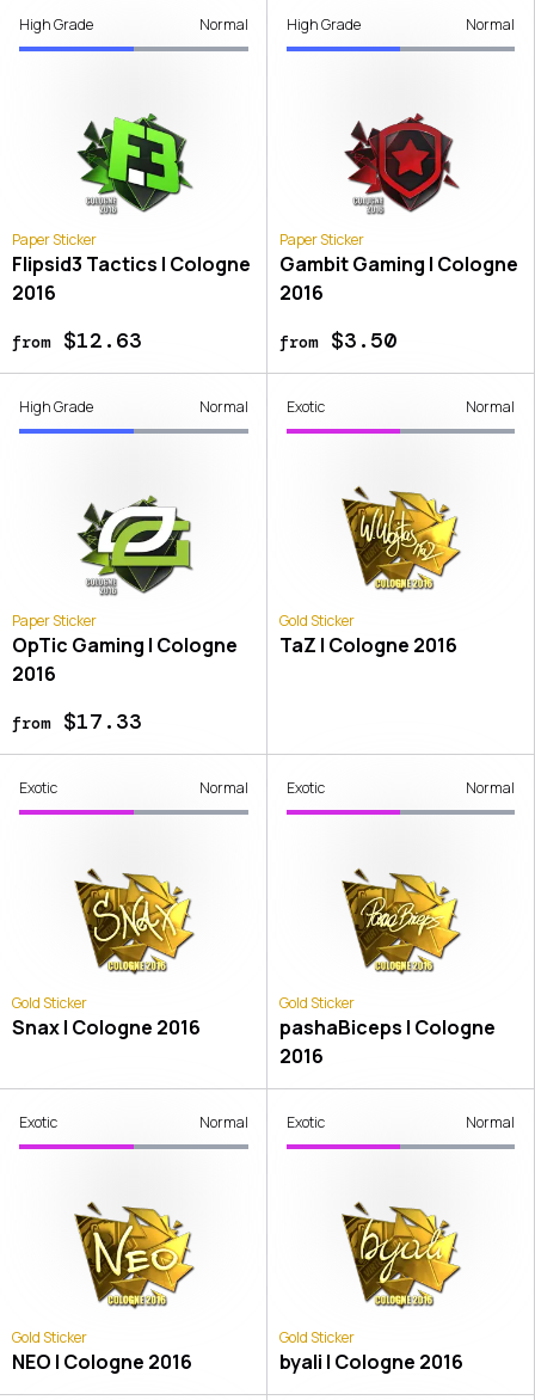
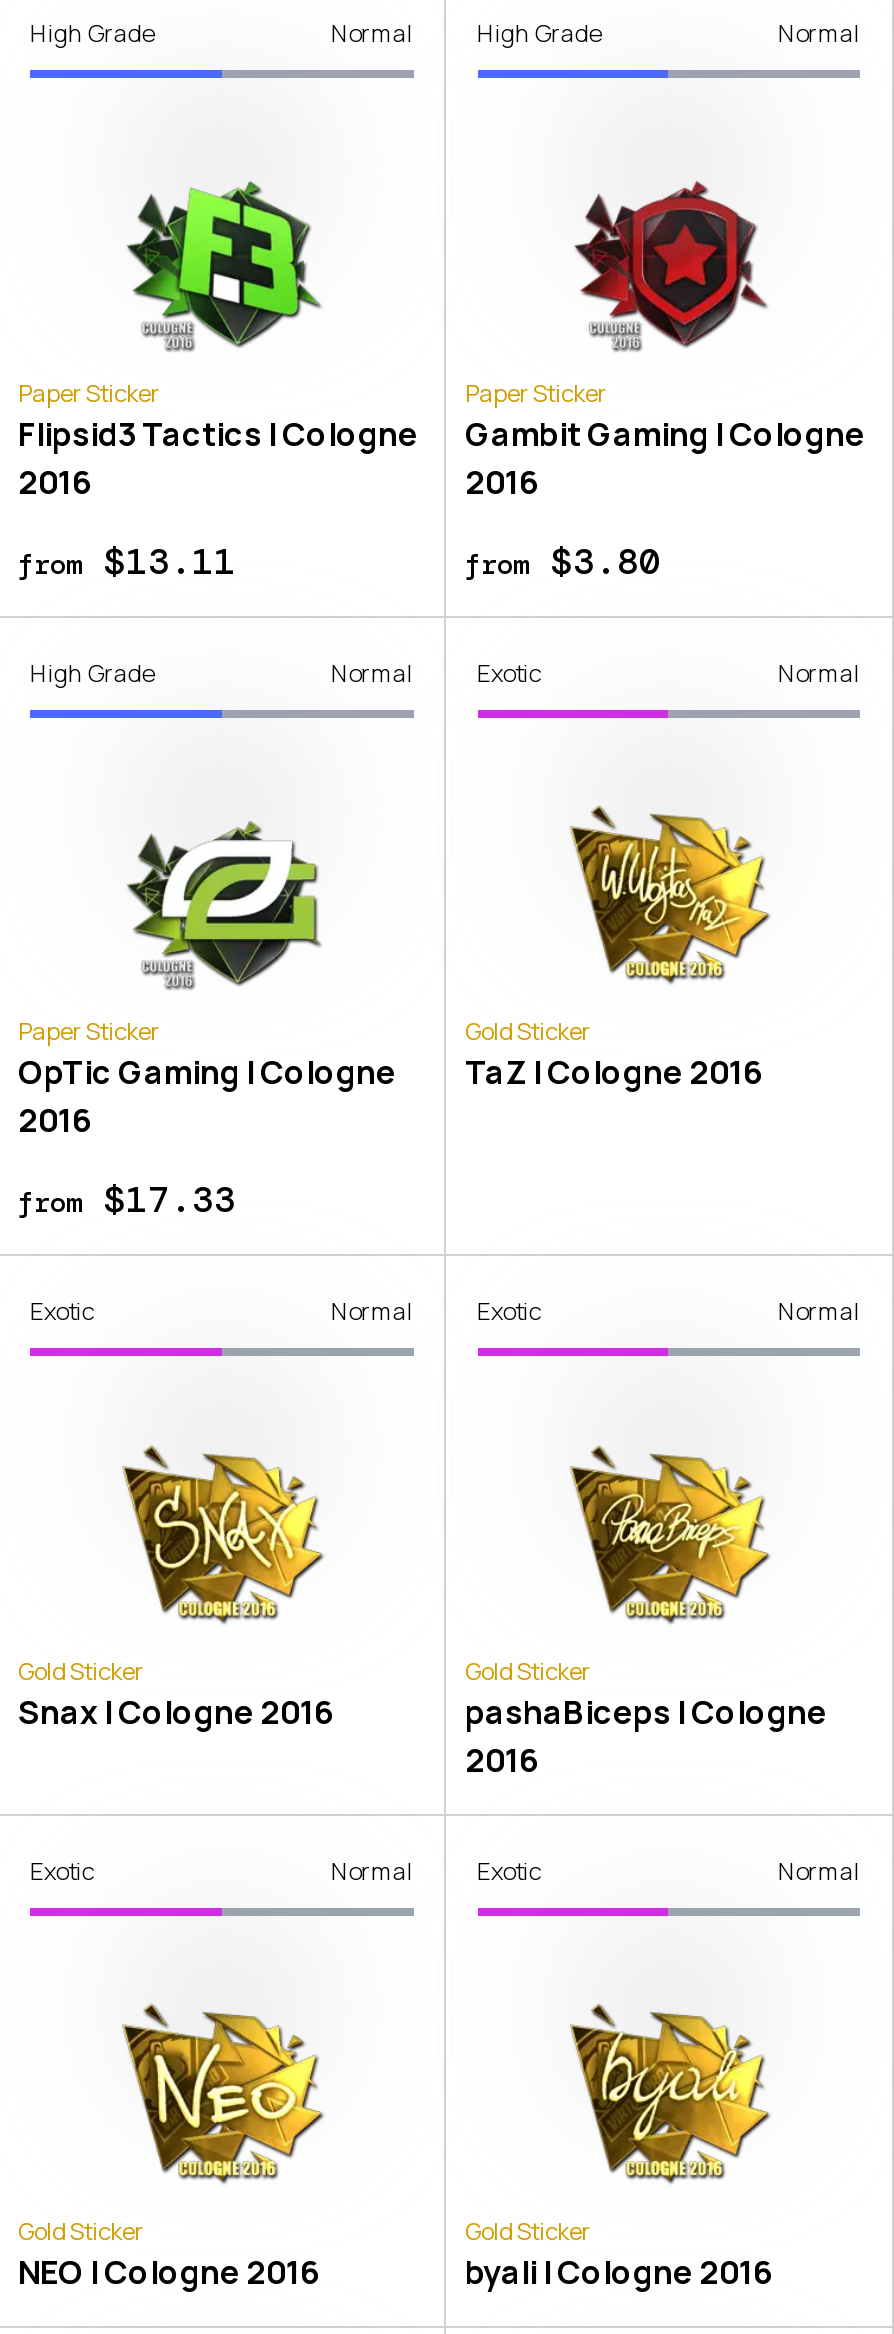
- from $12.63
+ from $13.11

- from $3.50
+ from $3.80
